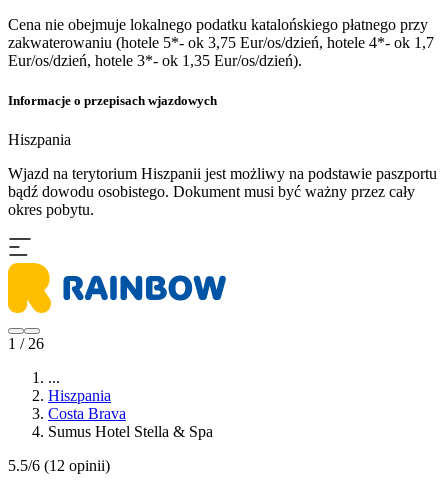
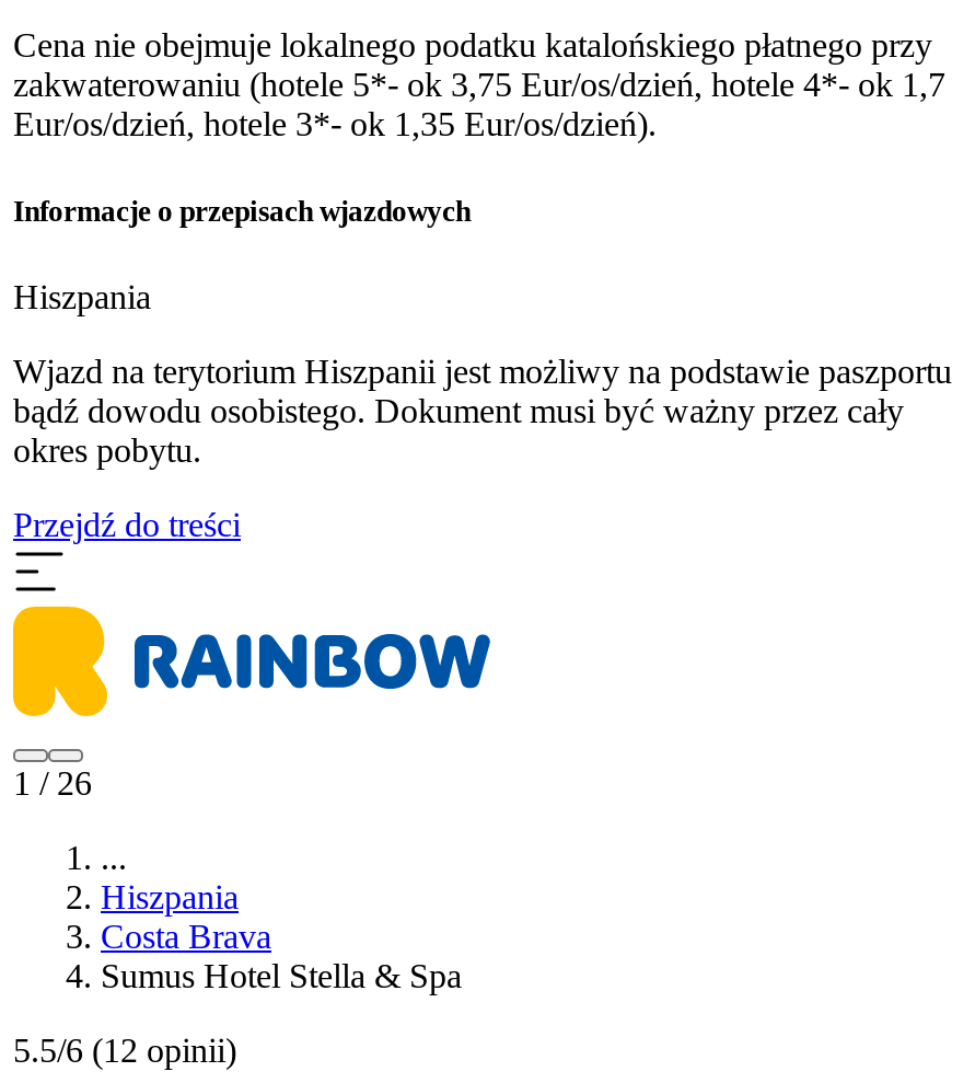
+ Przejdź do treści
